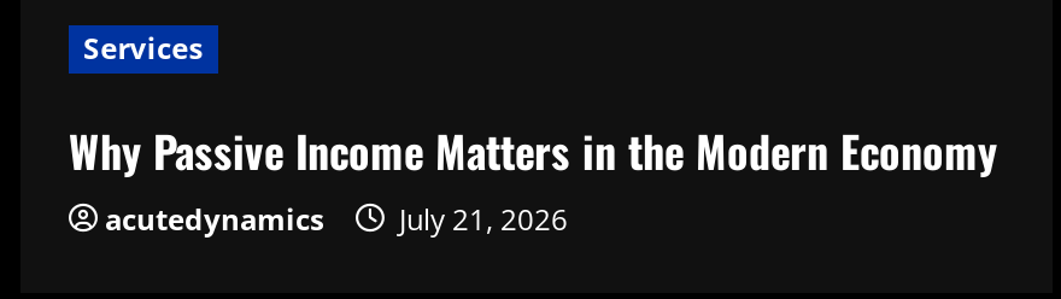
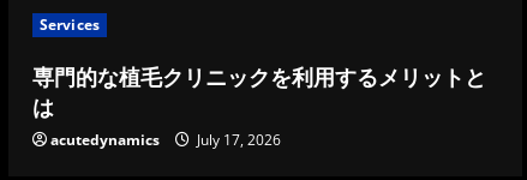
- Why Passive Income Matters in the Modern Economy
+ 専門的な植毛クリニックを利用するメリットと
+ は

- acutedynamics July 21, 2026
+ acutedynamics July 17, 2026
